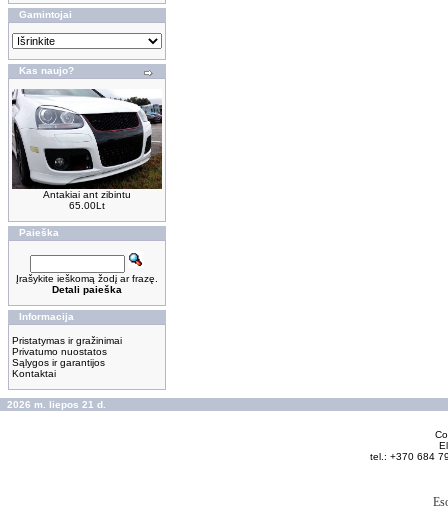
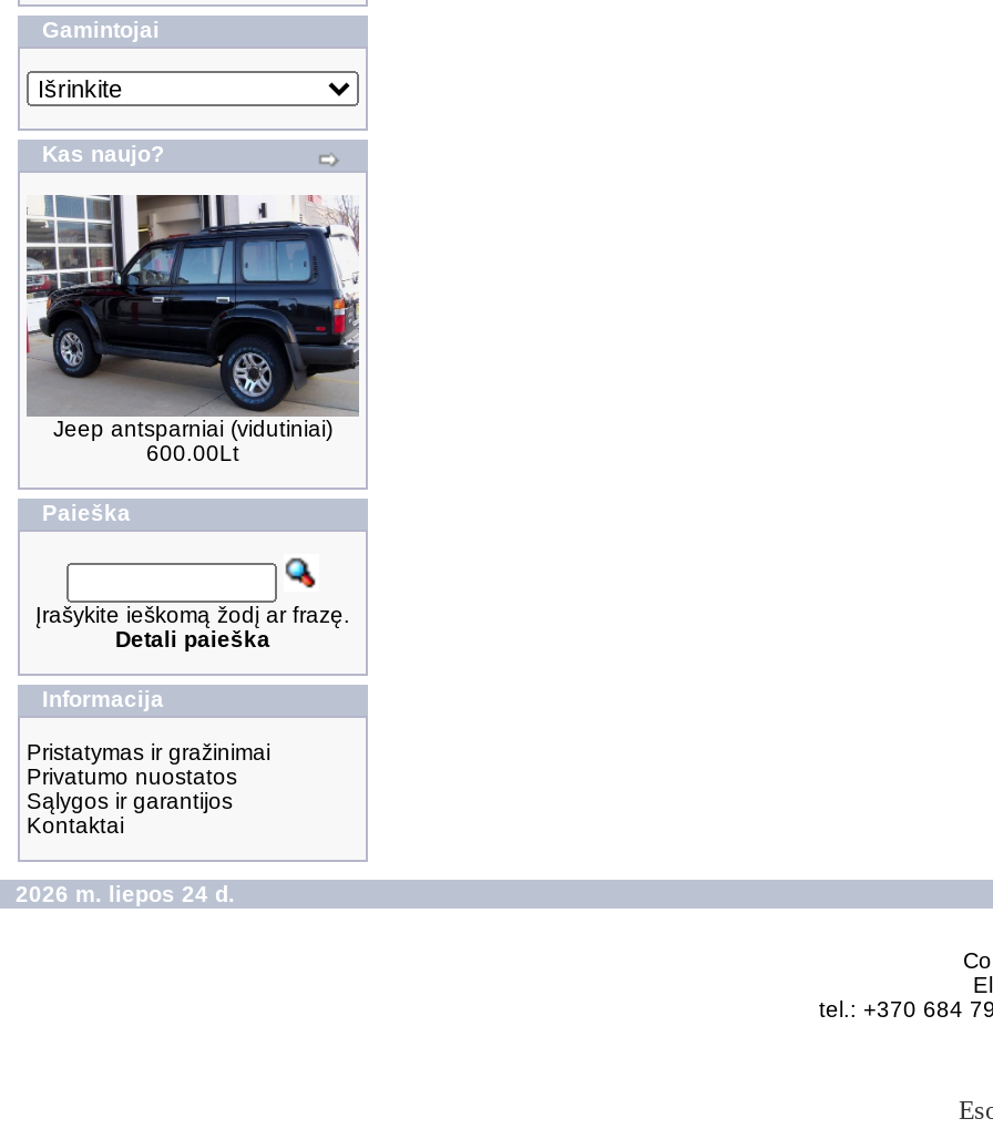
- [image]
- Antakiai ant zibintu
- 65.00Lt
+ [image]
+ Jeep antsparniai (vidutiniai)
+ 600.00Lt

- 2026 m. liepos 21 d.
+ 2026 m. liepos 24 d.
